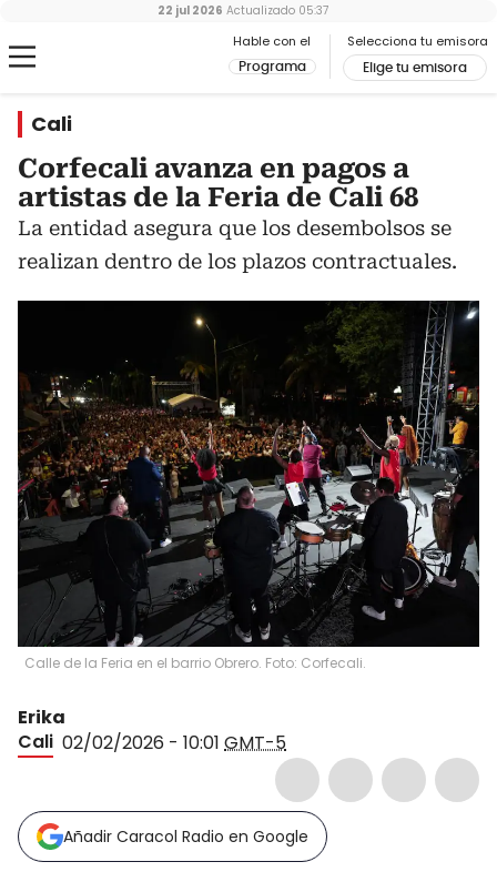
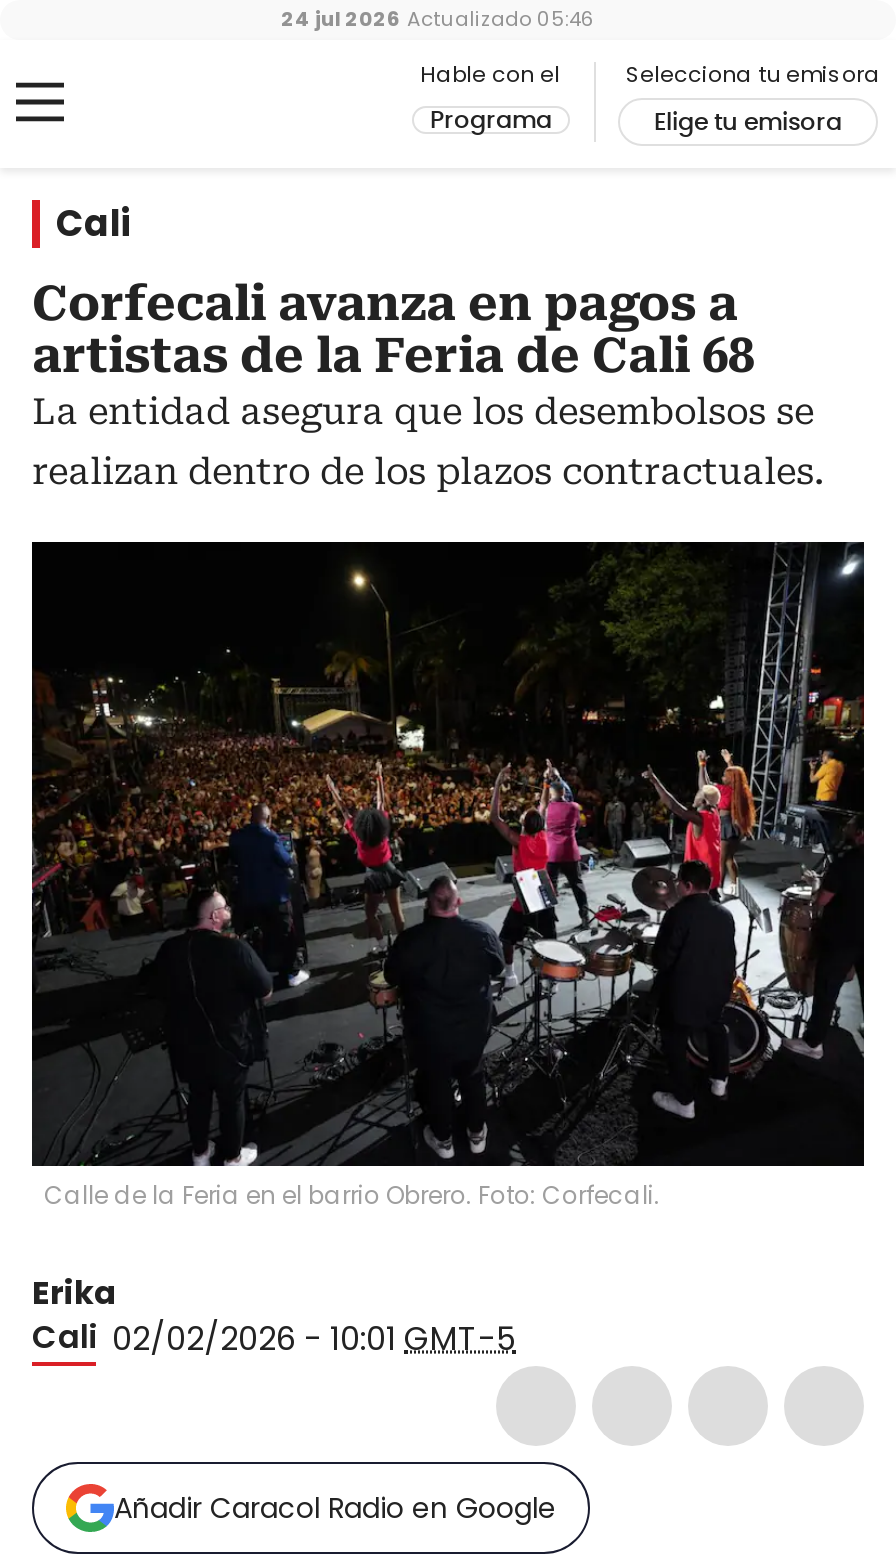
- 22 jul 2026 Actualizado 05:37
+ 24 jul 2026 Actualizado 05:46
